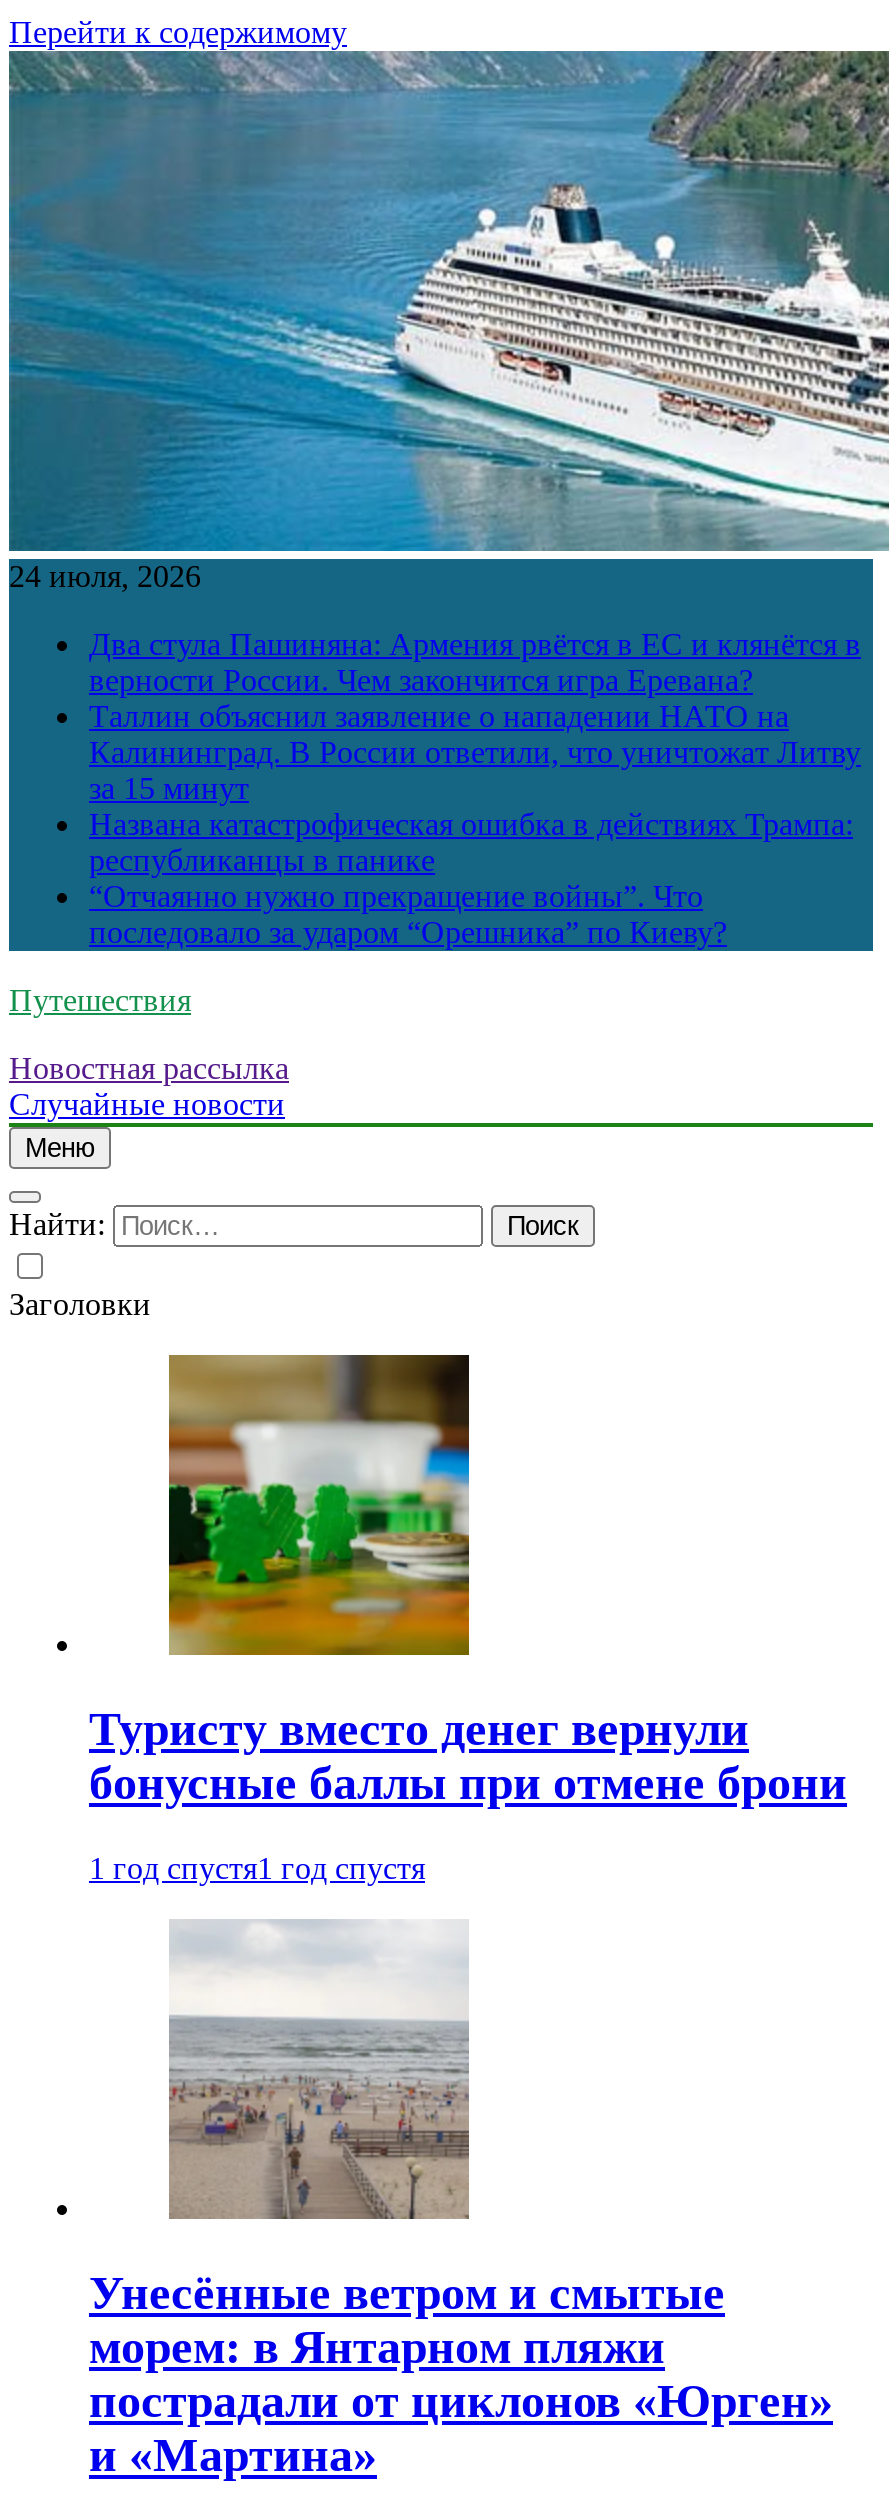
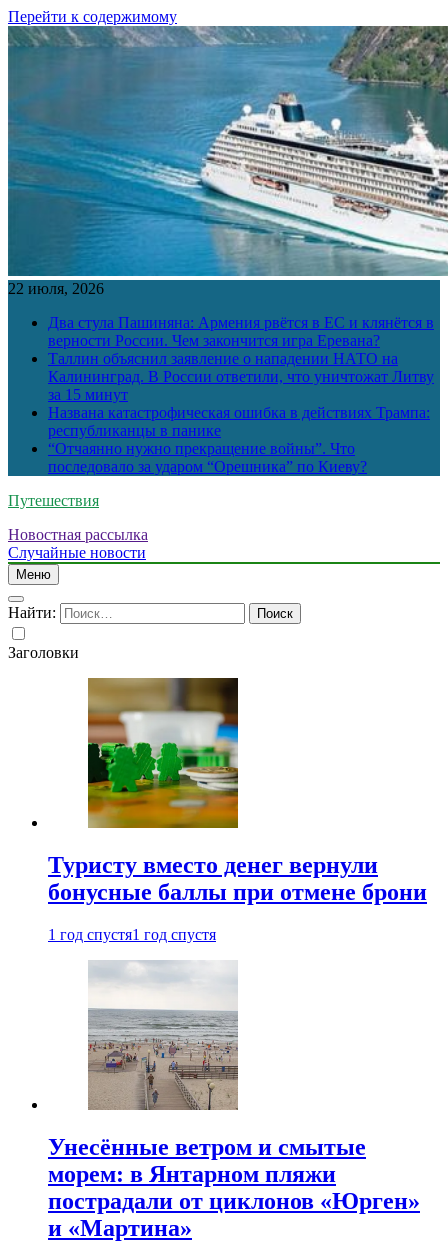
- 24 июля, 2026
+ 22 июля, 2026
